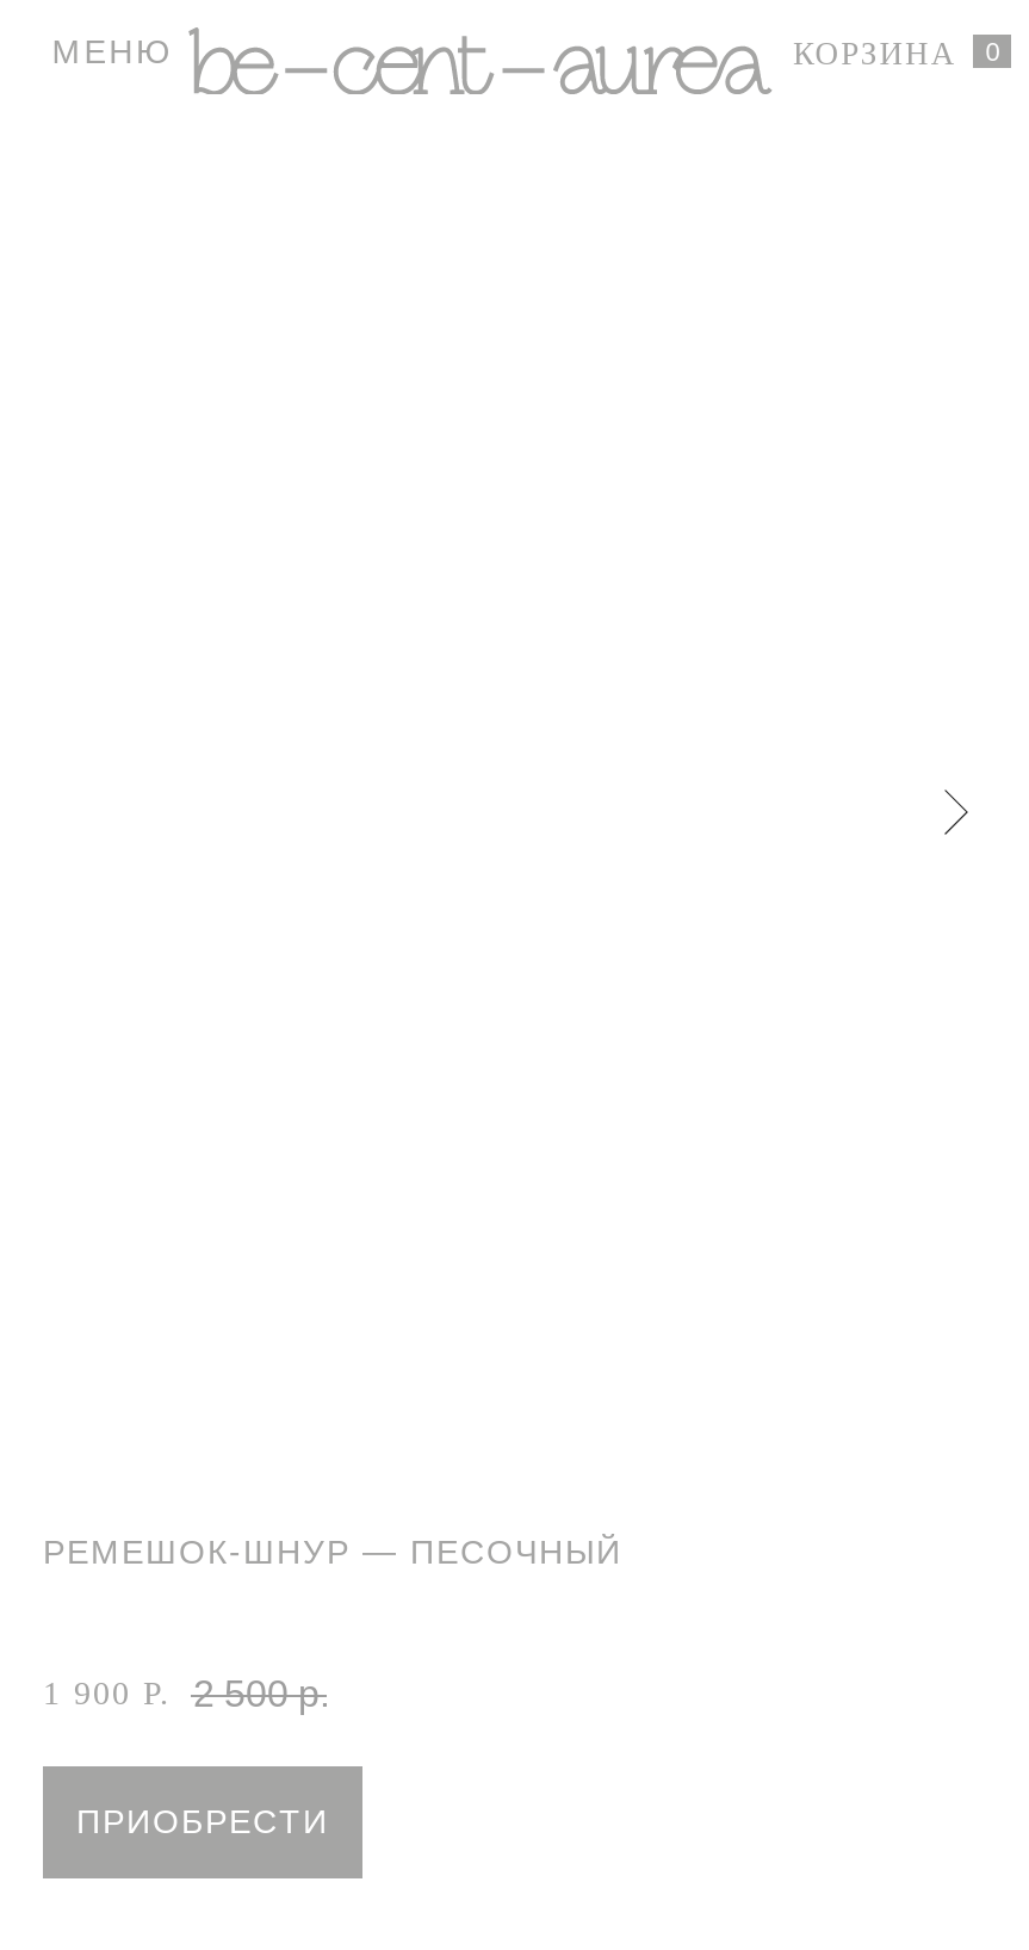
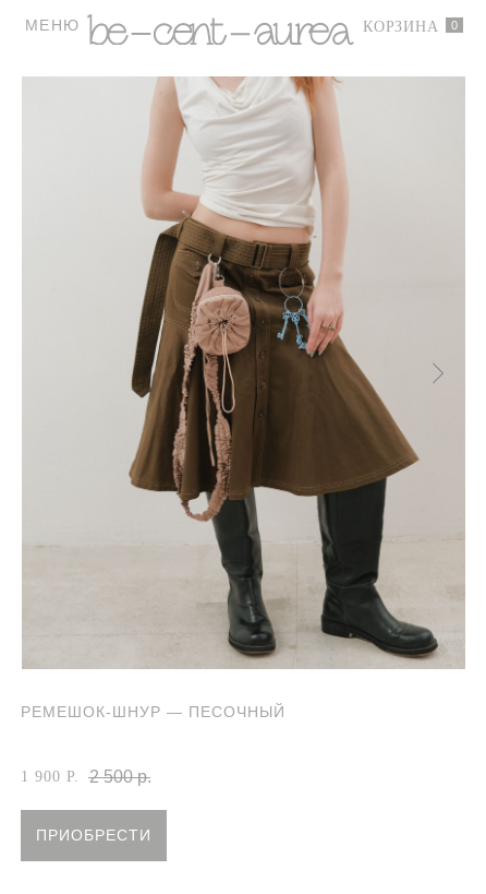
+ [image]
